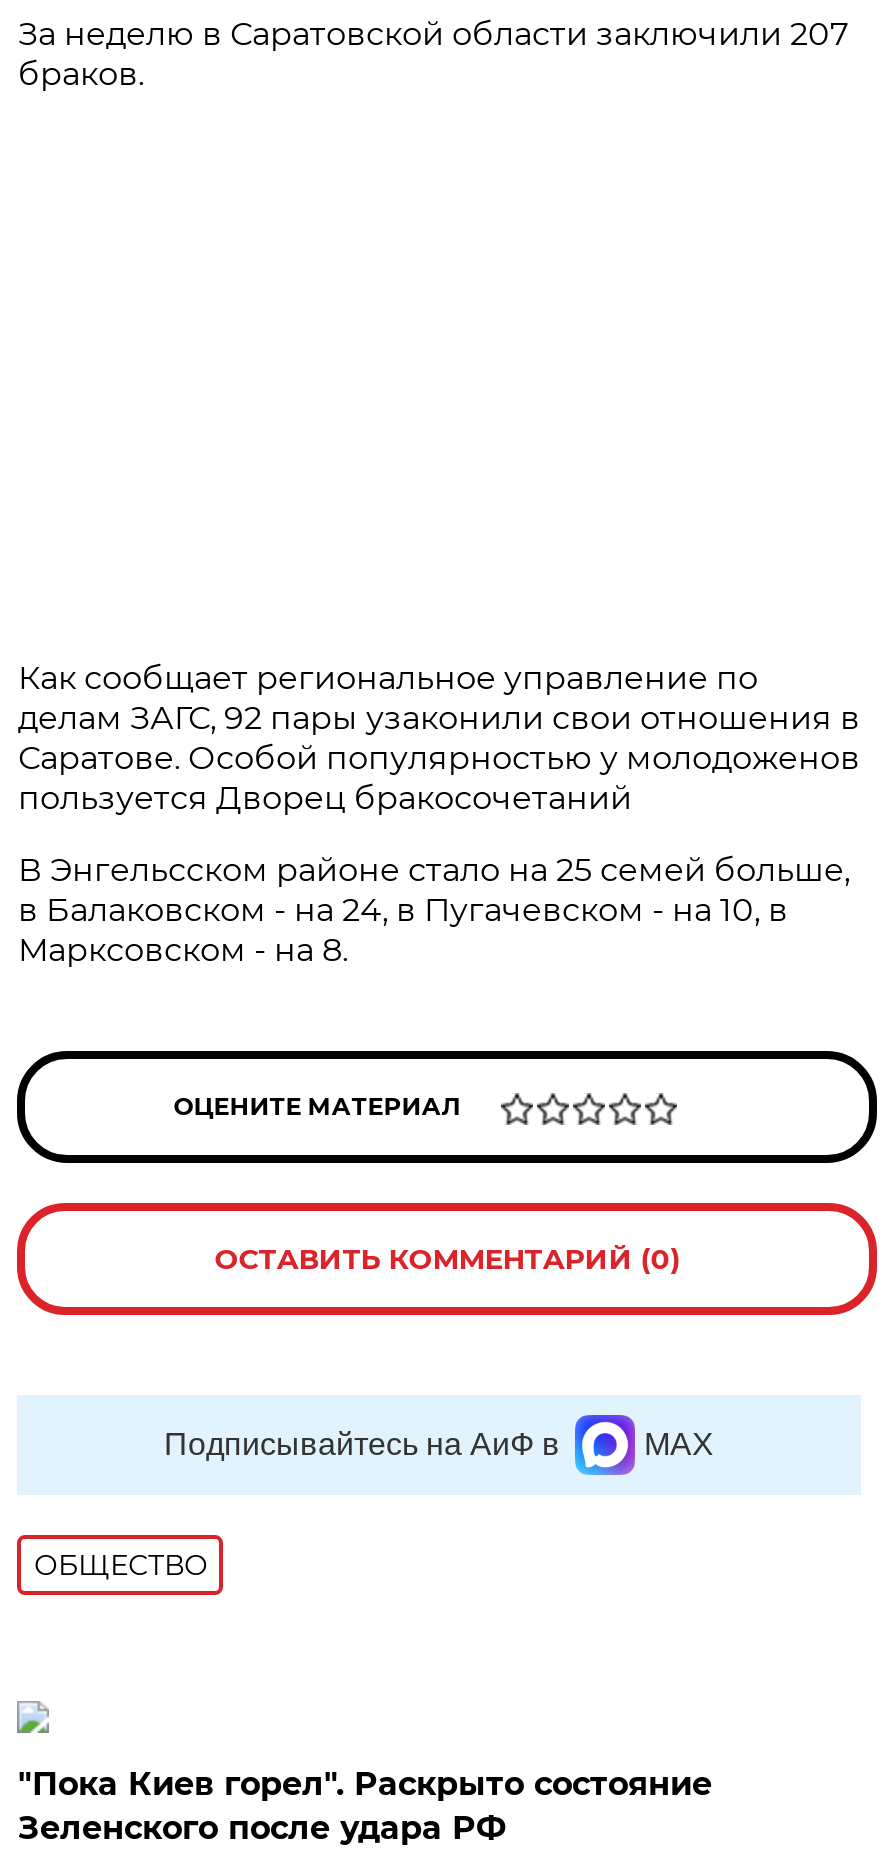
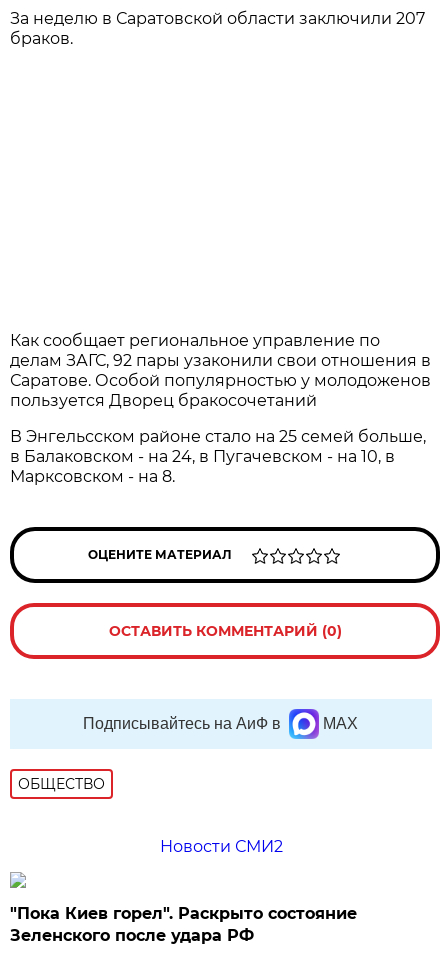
+ Новости СМИ2
